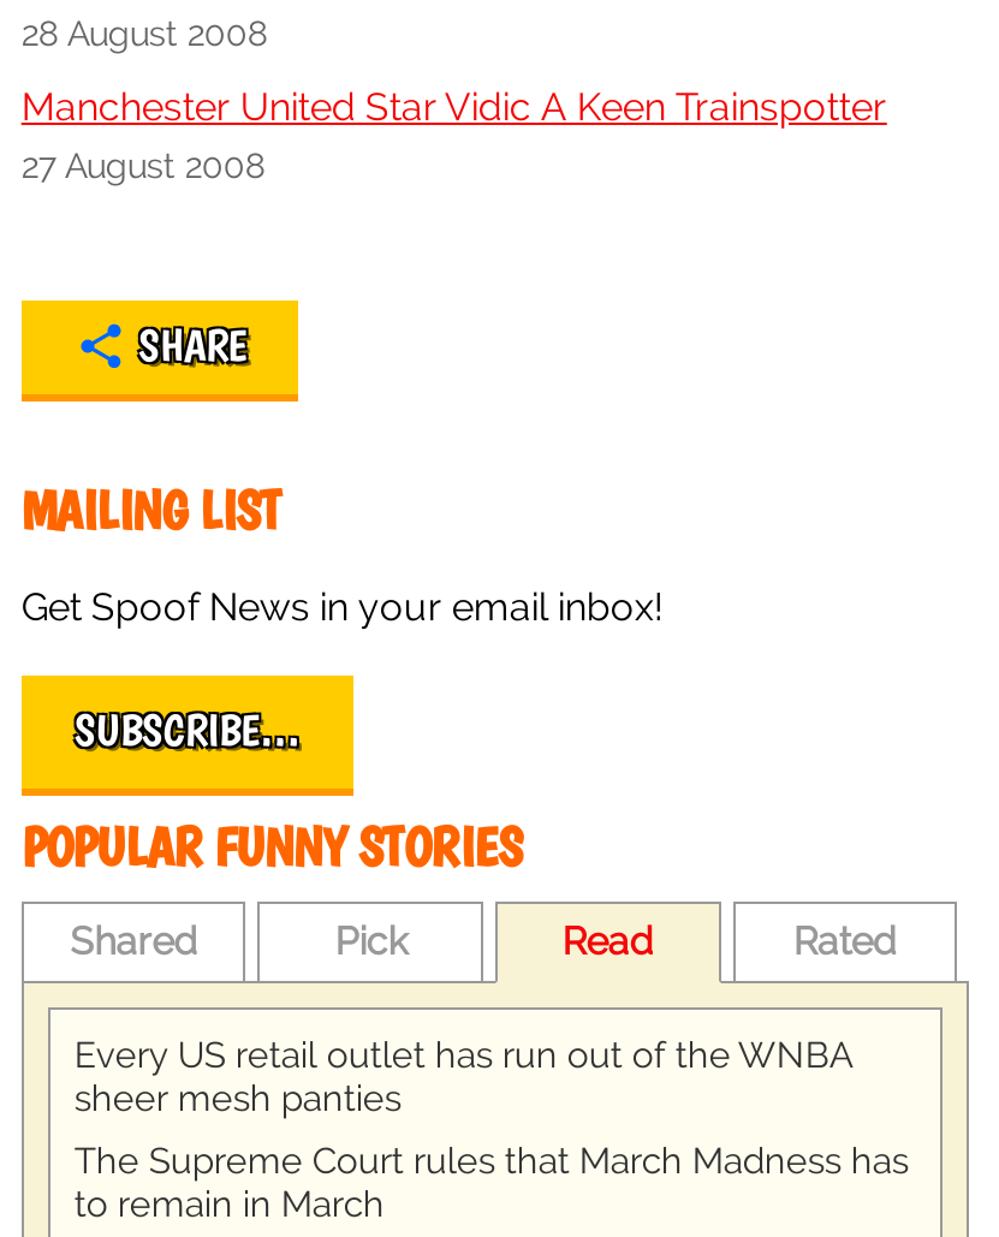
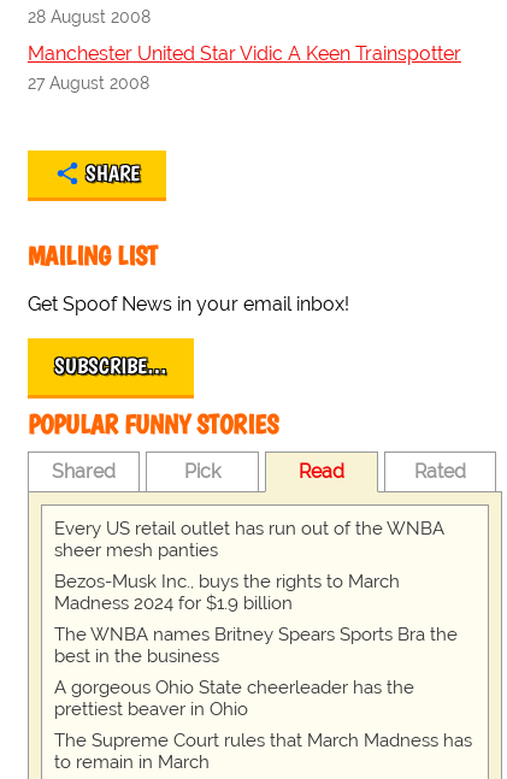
+ Bezos-Musk Inc., buys the rights to March
+ Madness 2024 for $1.9 billion
+ The WNBA names Britney Spears Sports Bra the
+ best in the business
+ A gorgeous Ohio State cheerleader has the
+ prettiest beaver in Ohio
